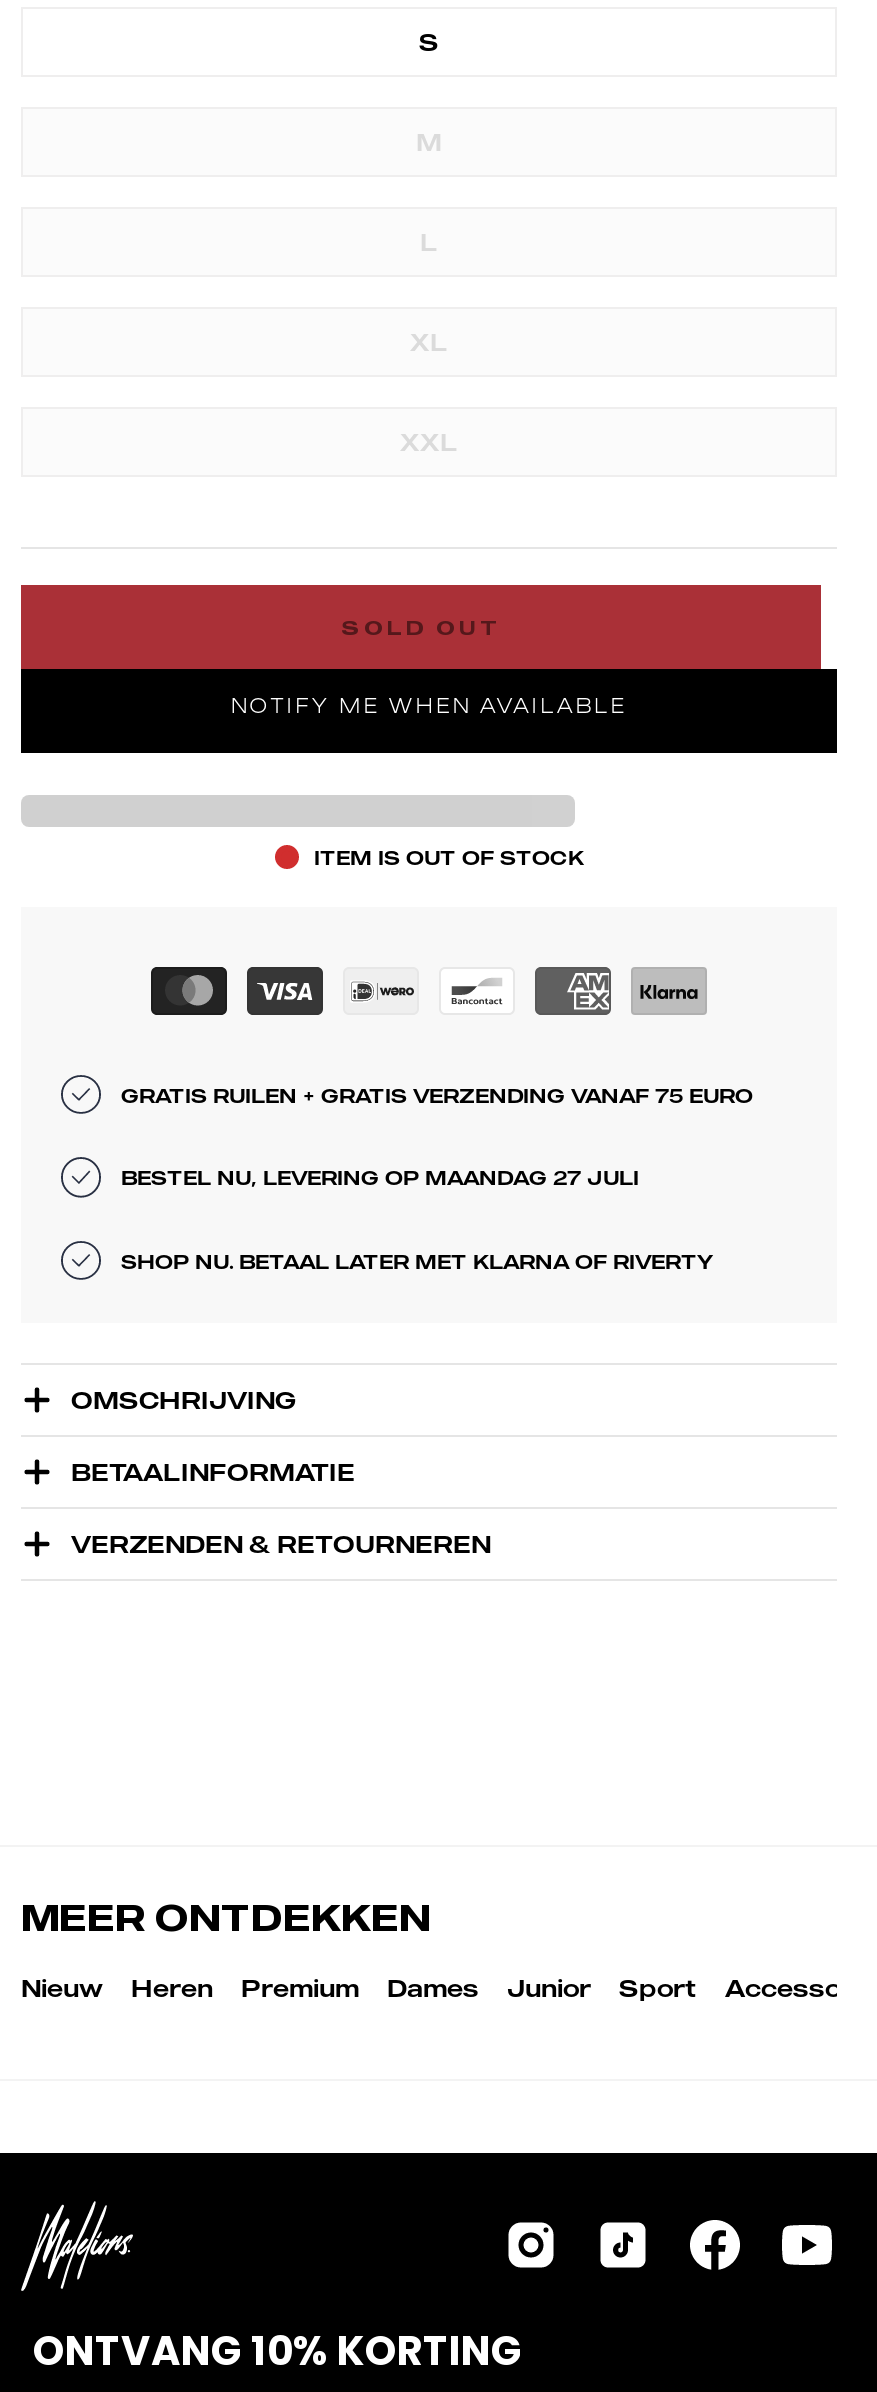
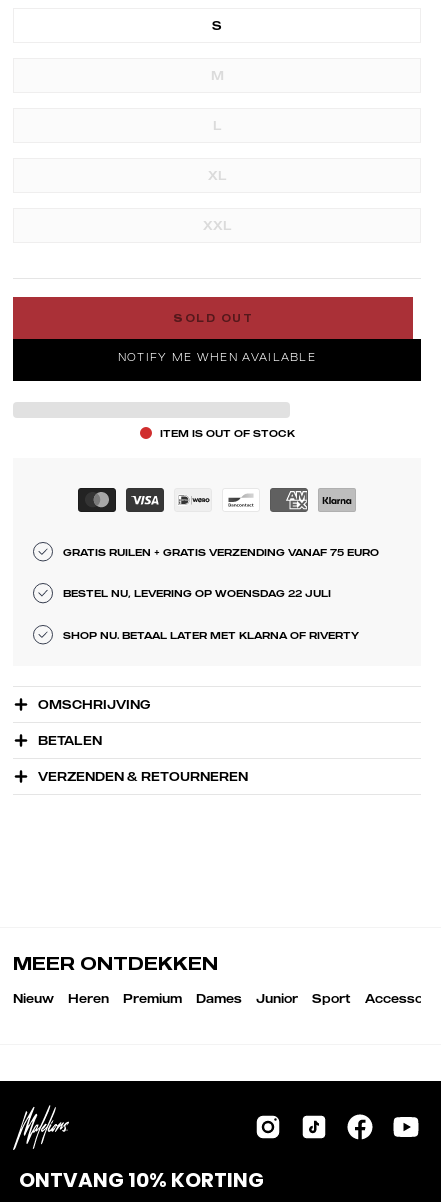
- BESTEL NU, LEVERING OP MAANDAG 27 JULI
+ BESTEL NU, LEVERING OP WOENSDAG 22 JULI

- BETAALINFORMATIE
+ BETALEN
